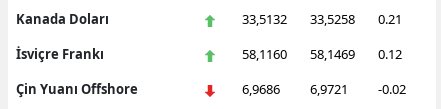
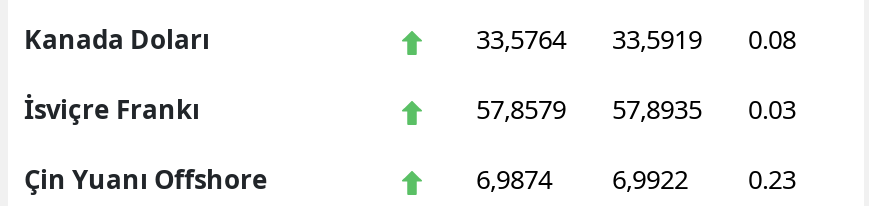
- 33,5132
+ 33,5764

- 33,5258
+ 33,5919

- 0.21
+ 0.08

- 58,1160
+ 57,8579

- 58,1469
+ 57,8935

- 0.12
+ 0.03

- 6,9686
+ 6,9874

- 6,9721
+ 6,9922

- -0.02
+ 0.23
